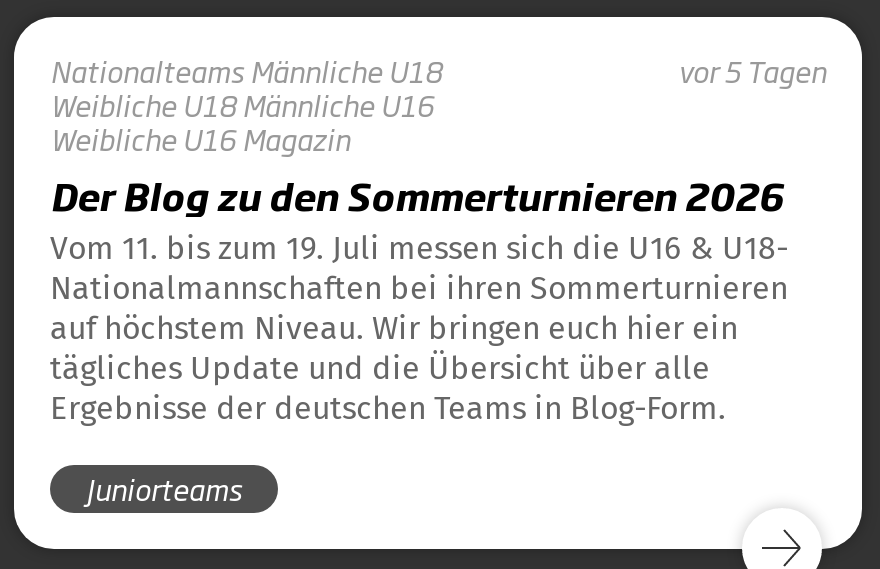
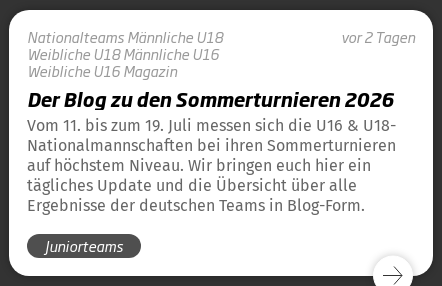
- vor 5 Tagen
+ vor 2 Tagen
